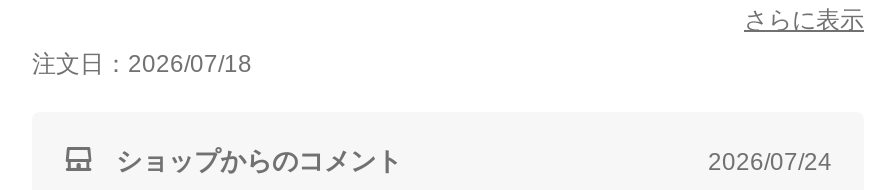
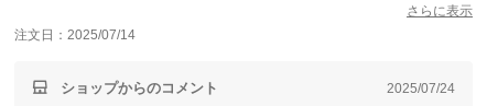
- 注文日：2026/07/18
+ 注文日：2025/07/14

- 2026/07/24
+ 2025/07/24
